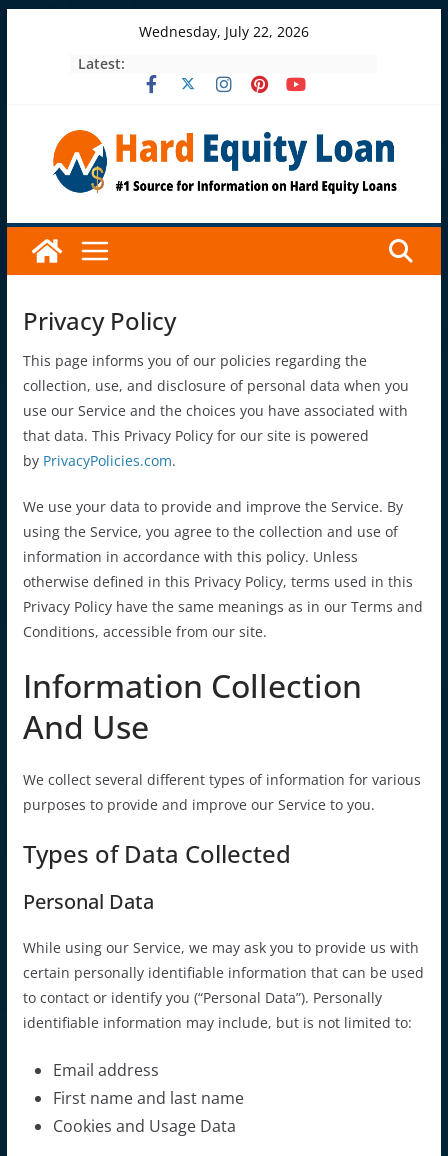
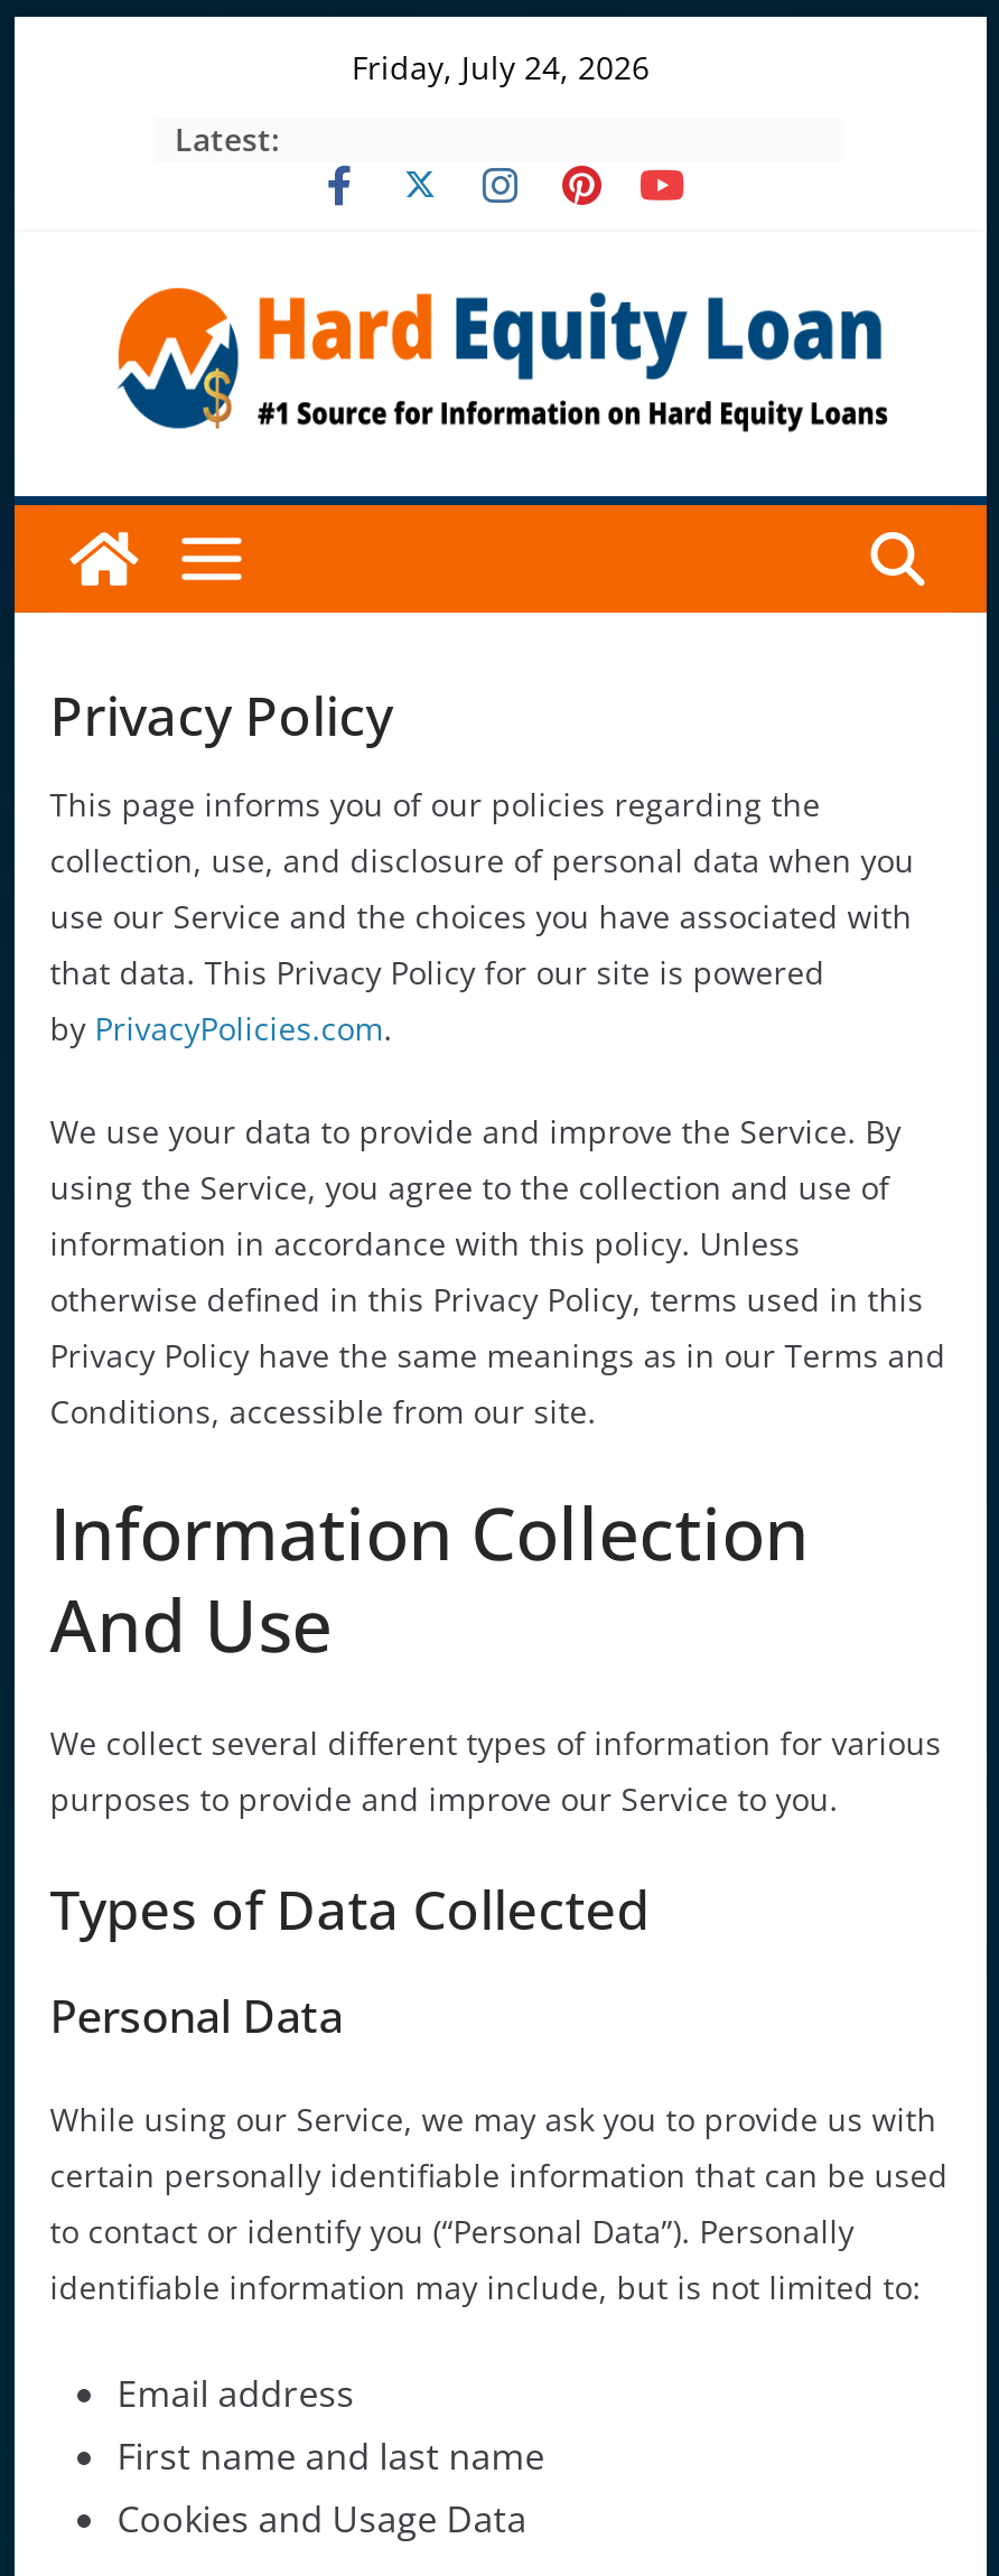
- Wednesday, July 22, 2026
+ Friday, July 24, 2026
